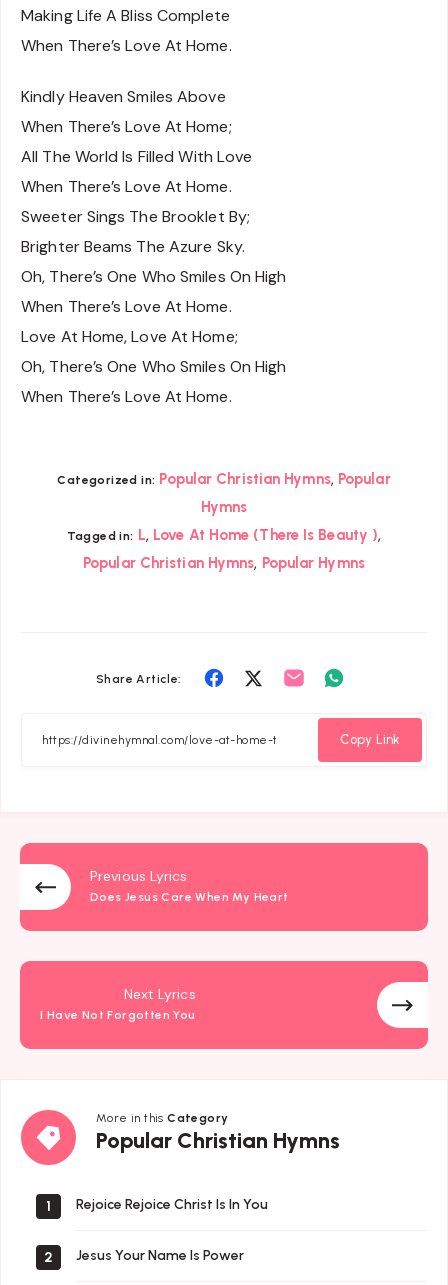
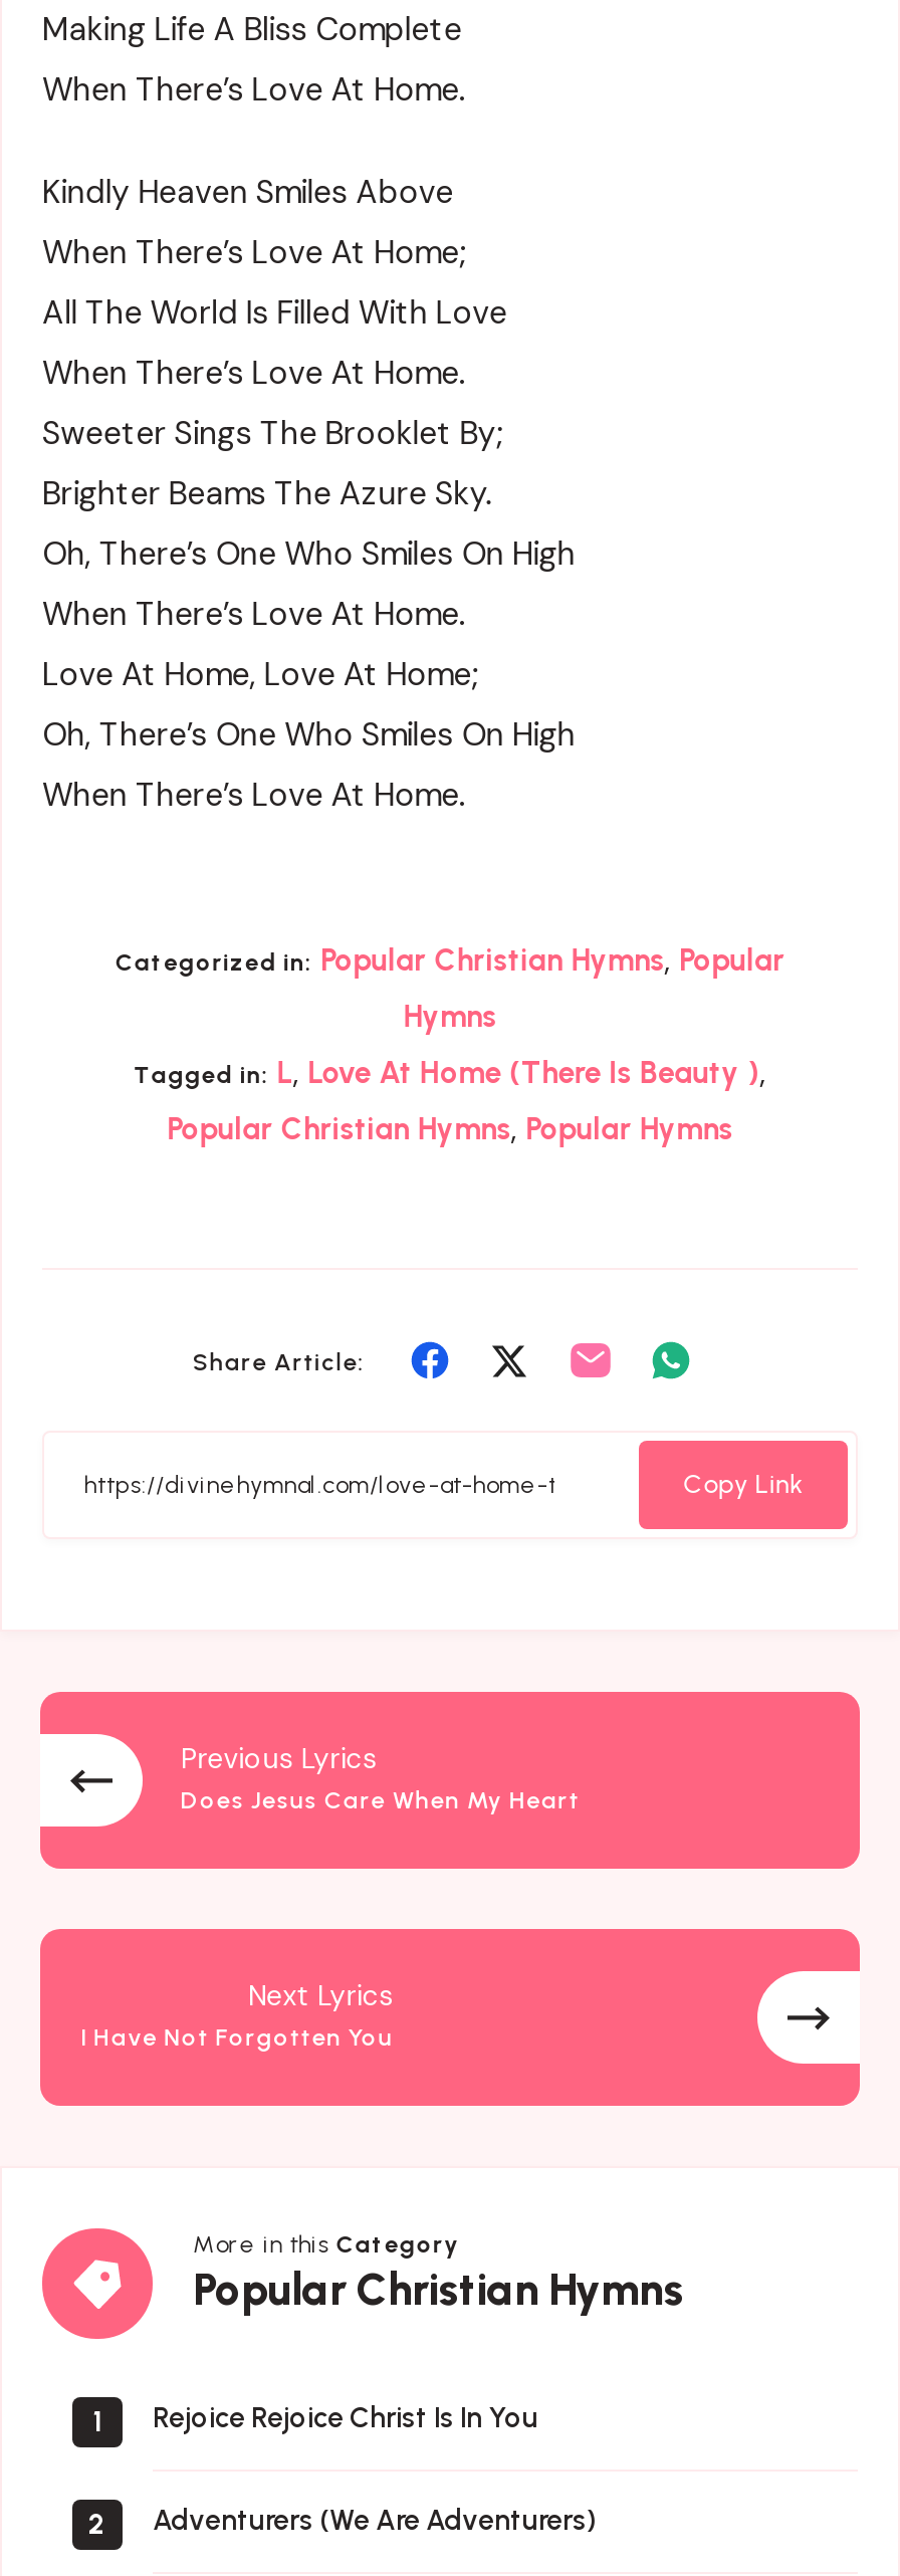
- Jesus Your Name Is Power
+ Adventurers (We Are Adventurers)
